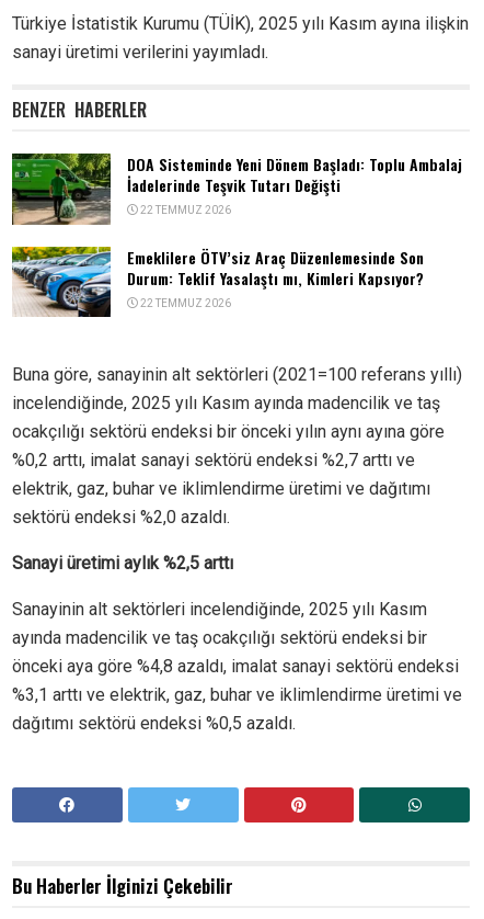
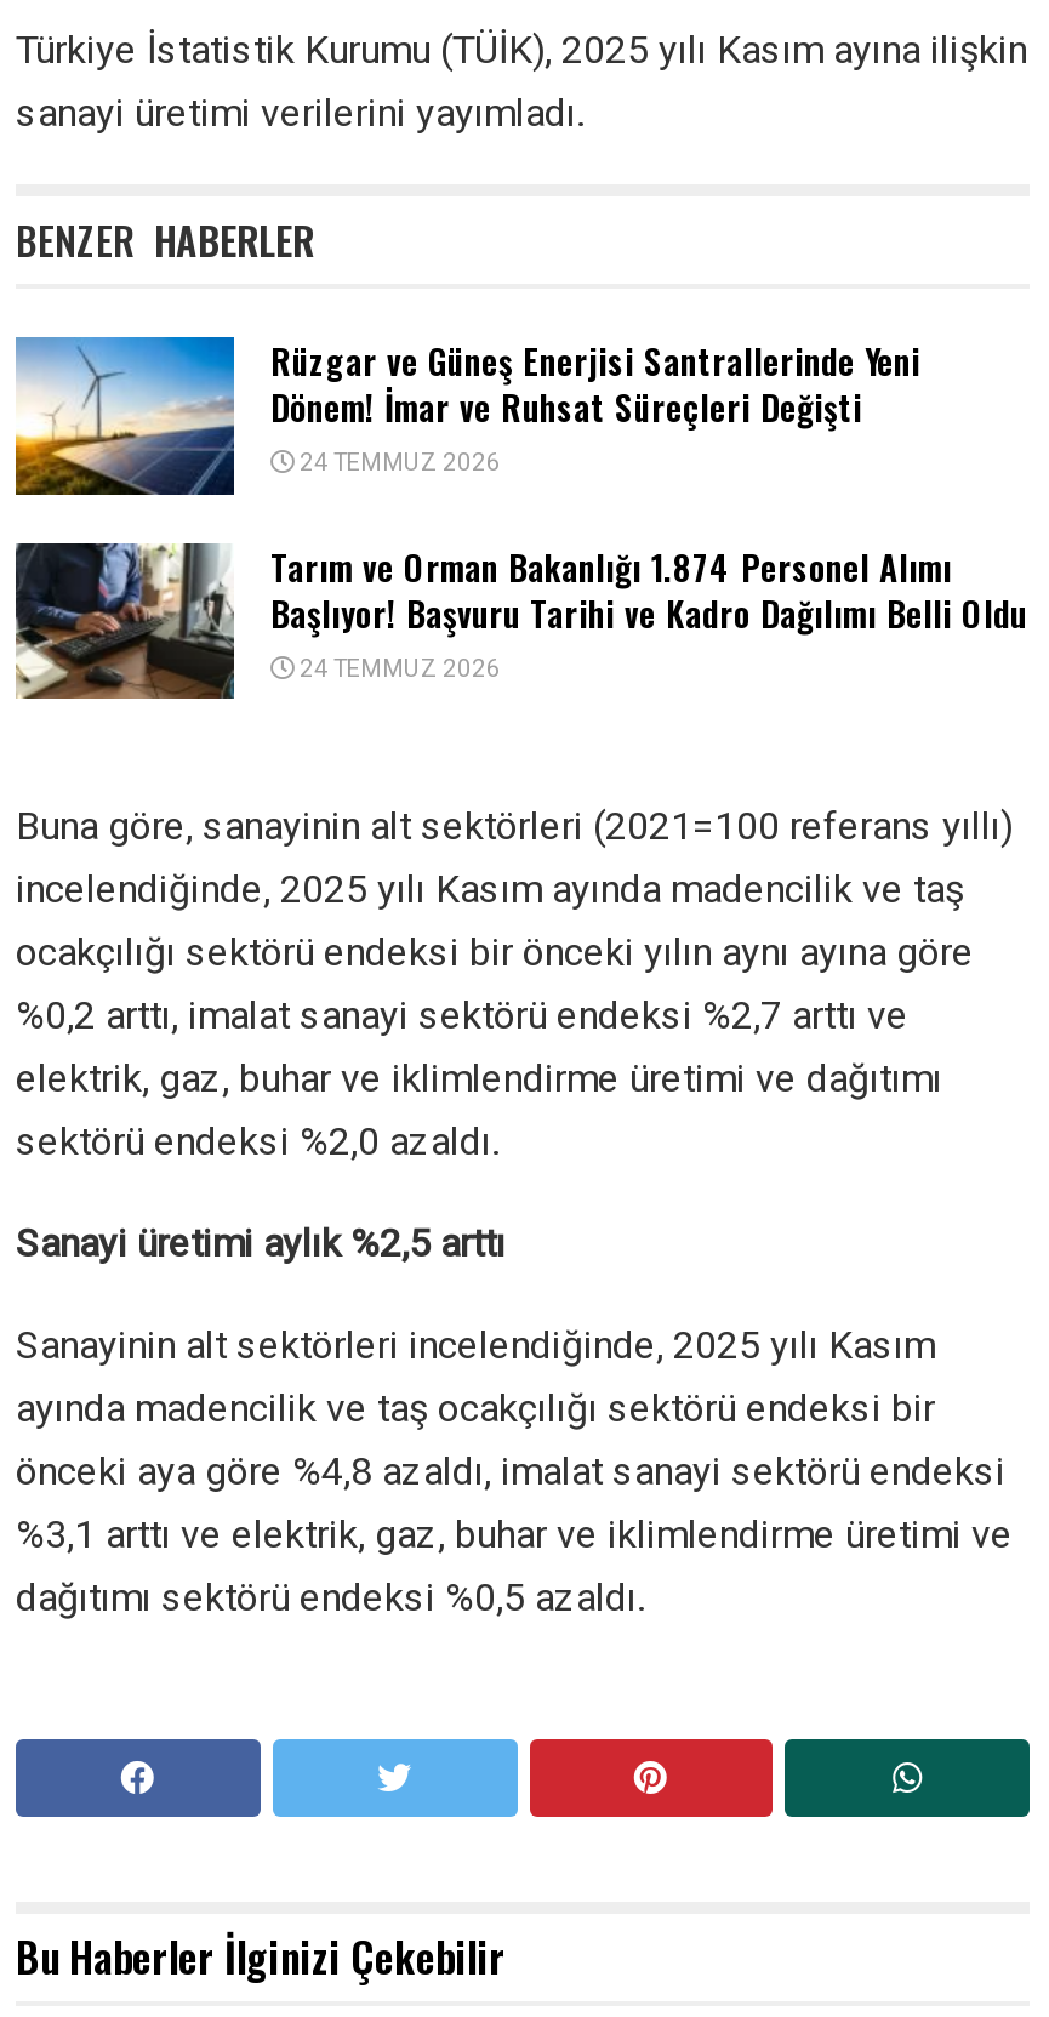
- [image]
- DOA Sisteminde Yeni Dönem Başladı: Toplu Ambalaj
- İadelerinde Teşvik Tutarı Değişti
- 22 TEMMUZ 2026
+ [image]
+ Rüzgar ve Güneş Enerjisi Santrallerinde Yeni
+ Dönem! İmar ve Ruhsat Süreçleri Değişti
+ 24 TEMMUZ 2026

- [image]
- Emeklilere ÖTV’siz Araç Düzenlemesinde Son
- Durum: Teklif Yasalaştı mı, Kimleri Kapsıyor?
- 22 TEMMUZ 2026
+ [image]
+ Tarım ve Orman Bakanlığı 1.874 Personel Alımı
+ Başlıyor! Başvuru Tarihi ve Kadro Dağılımı Belli Oldu
+ 24 TEMMUZ 2026
